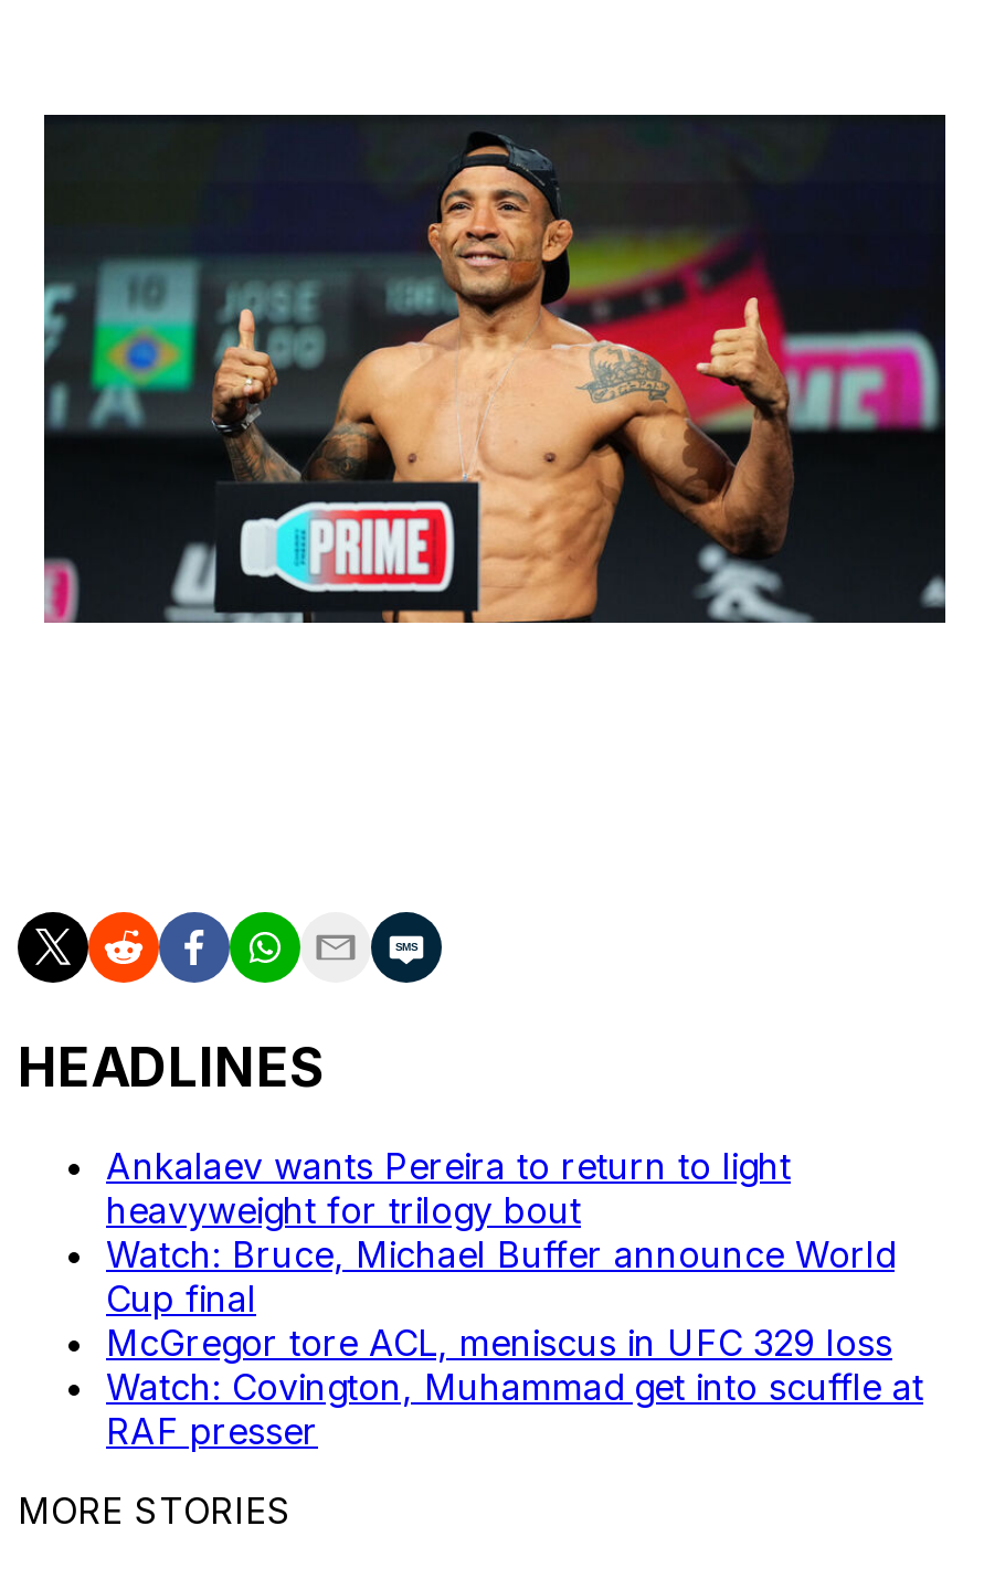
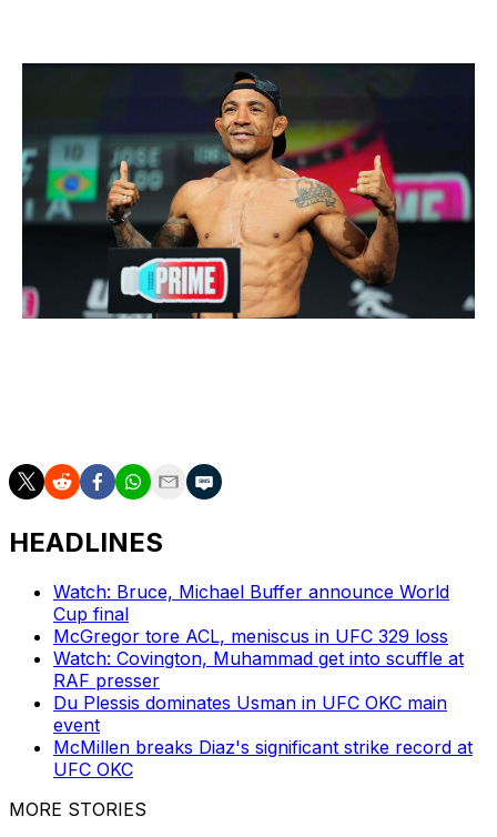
- Ankalaev wants Pereira to return to light
- heavyweight for trilogy bout

moved up: Watch: Bruce, Michael Buffer announce World | Cup final | McGregor tore ACL, meniscus in UFC 329 loss | Watch: Covington, Muhammad get into scuffle at | RAF presser

+ Du Plessis dominates Usman in UFC OKC main
+ event
+ McMillen breaks Diaz's significant strike record at
+ UFC OKC
